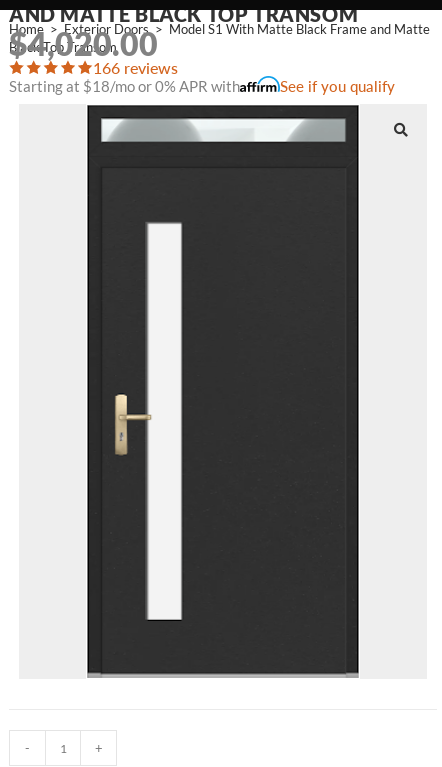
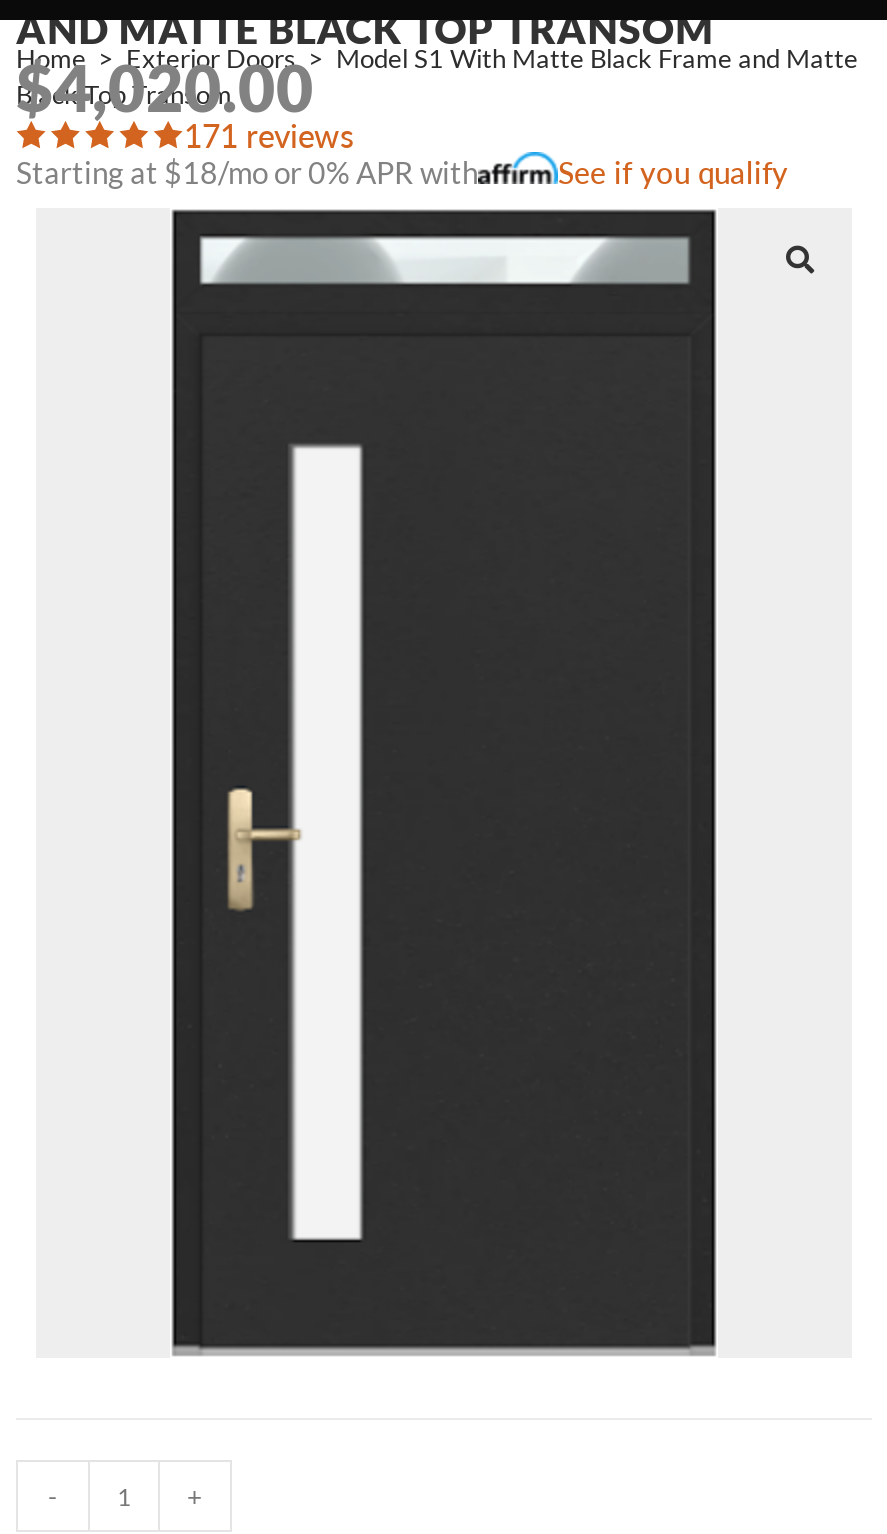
- 166 reviews
+ 171 reviews
